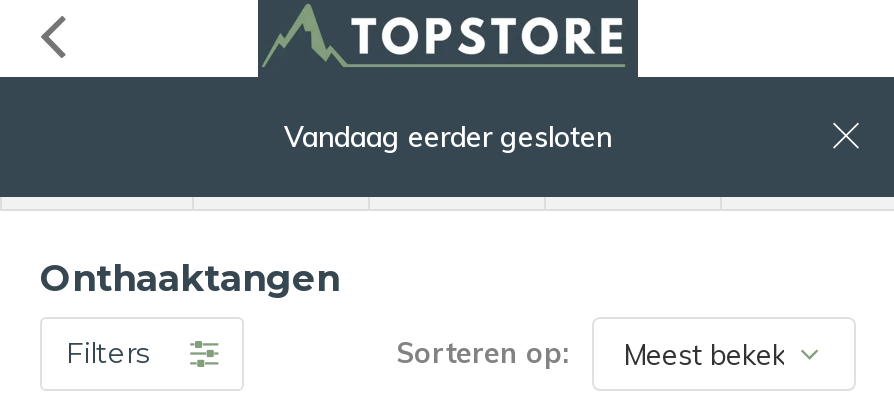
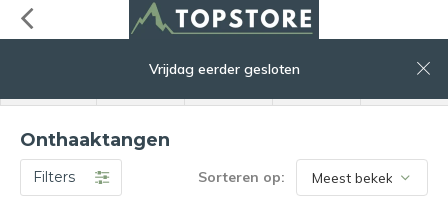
- Vandaag eerder gesloten
+ Vrijdag eerder gesloten
